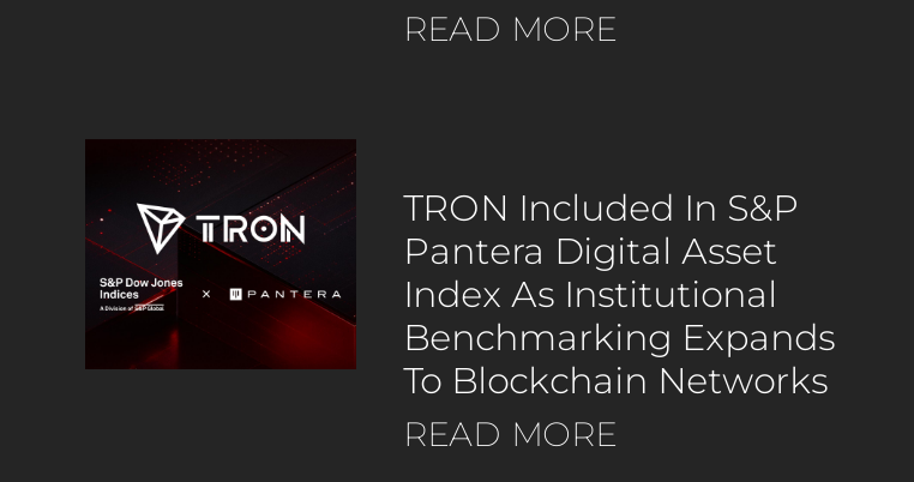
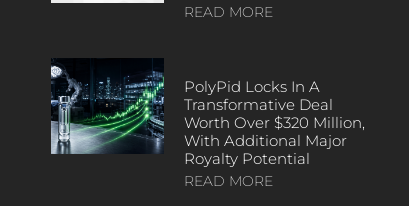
- [image]
- TRON Included In S&P
- Pantera Digital Asset
- Index As Institutional
- Benchmarking Expands
- To Blockchain Networks
+ [image]
+ PolyPid Locks In A
+ Transformative Deal
+ Worth Over $320 Million,
+ With Additional Major
+ Royalty Potential
